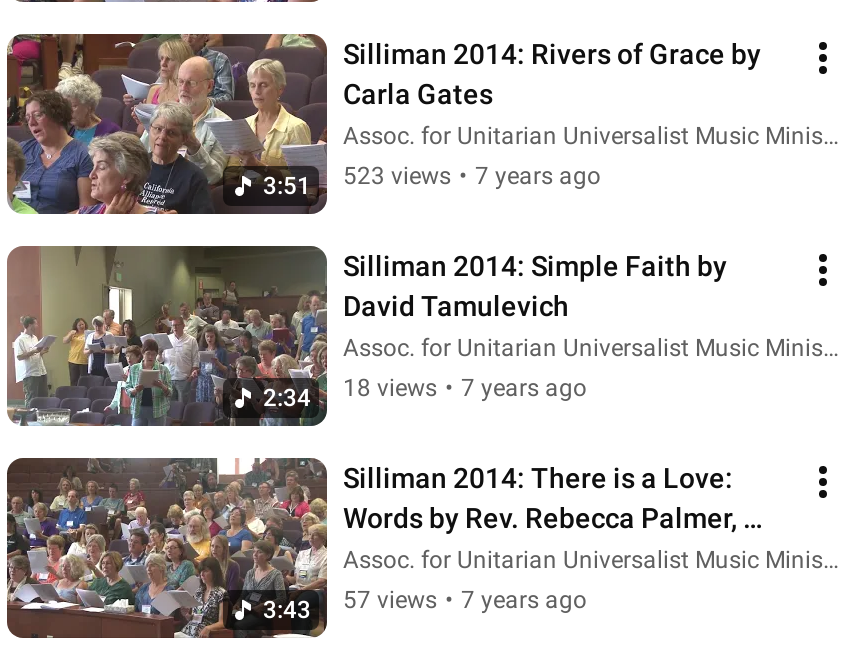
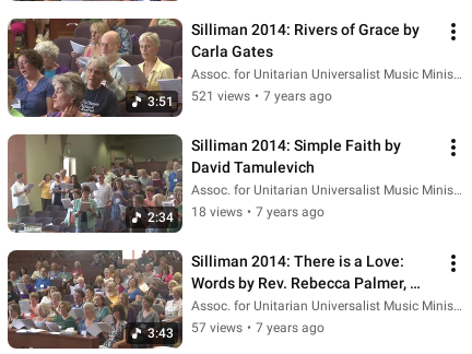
- 523 views • 7 years ago
+ 521 views • 7 years ago
